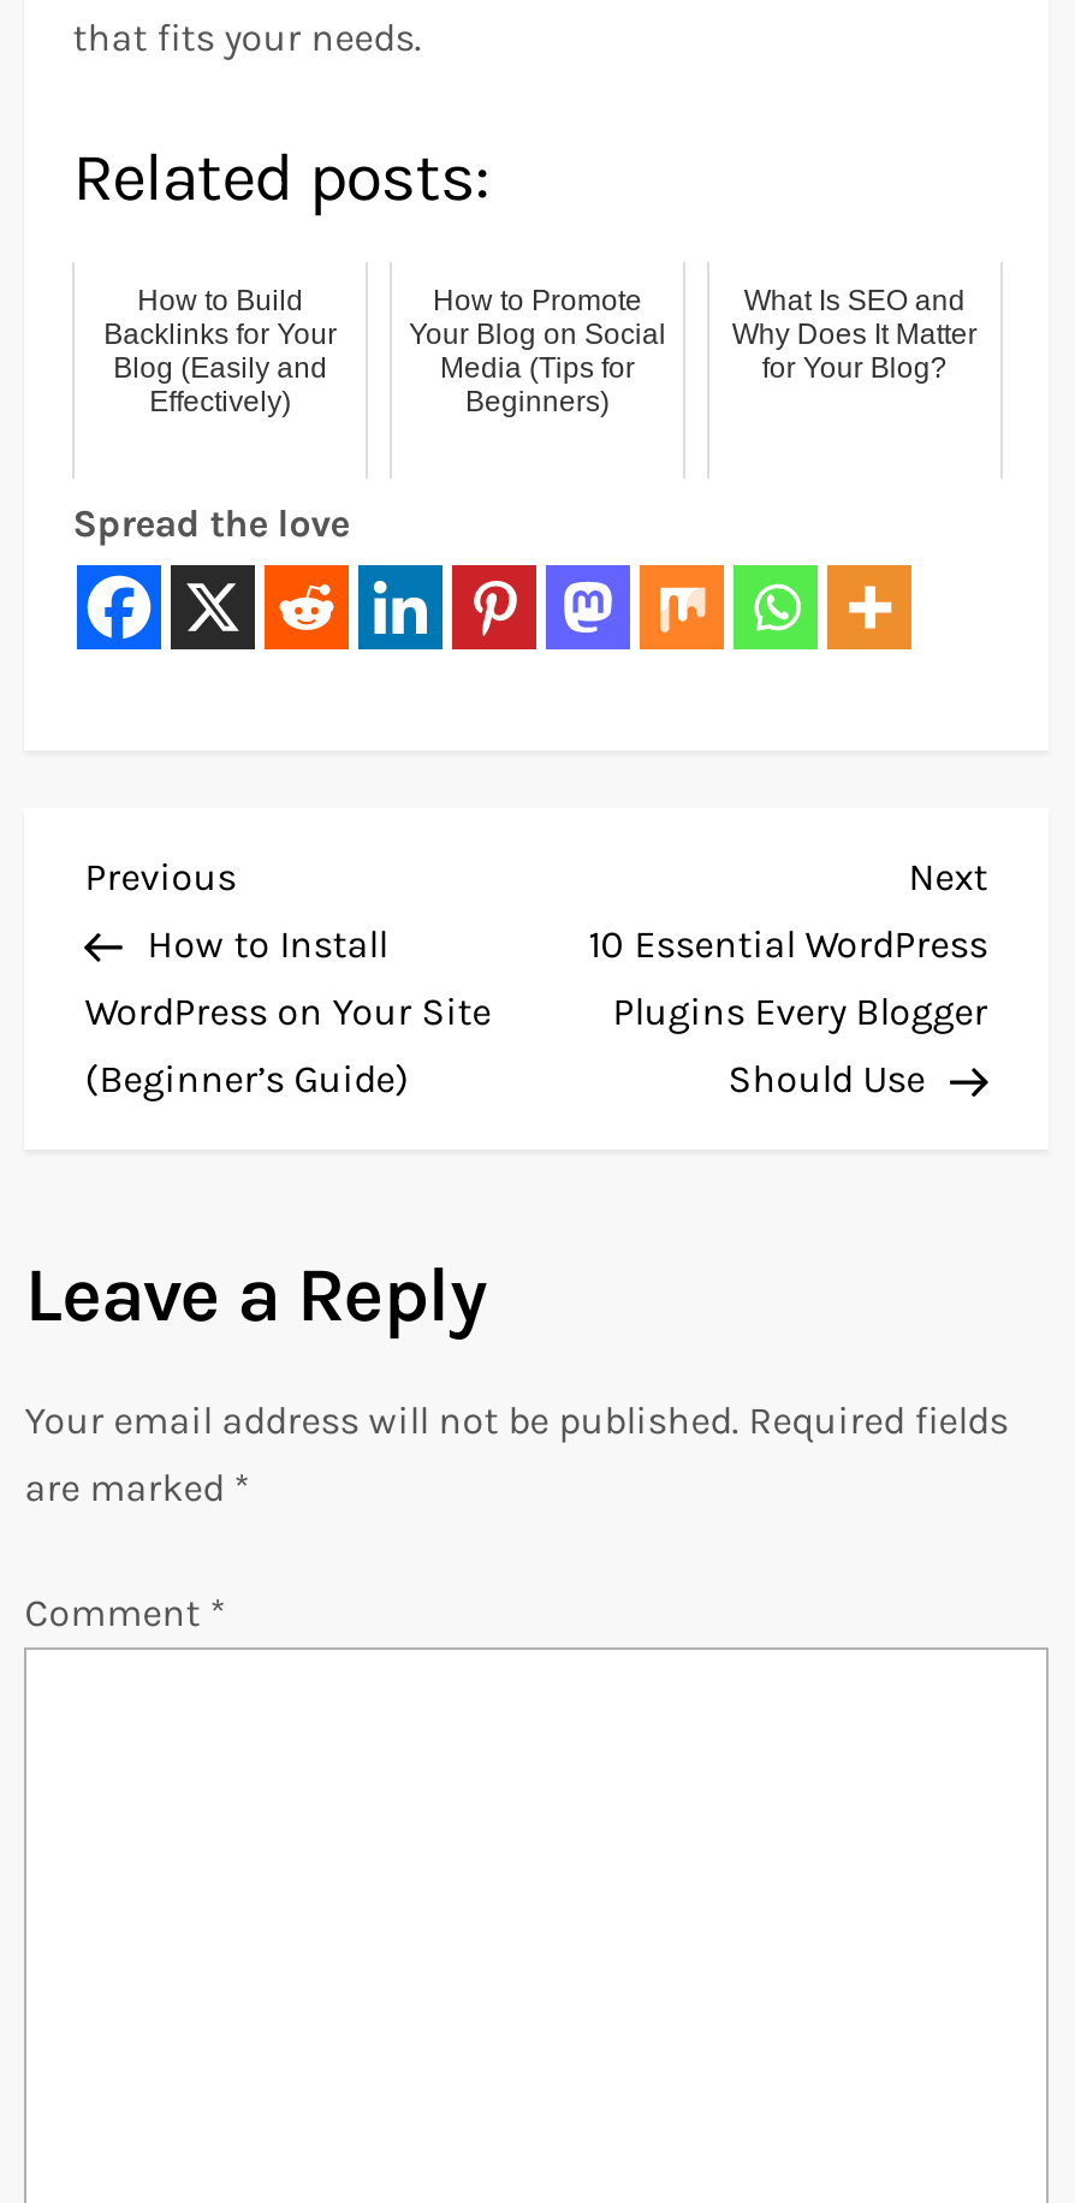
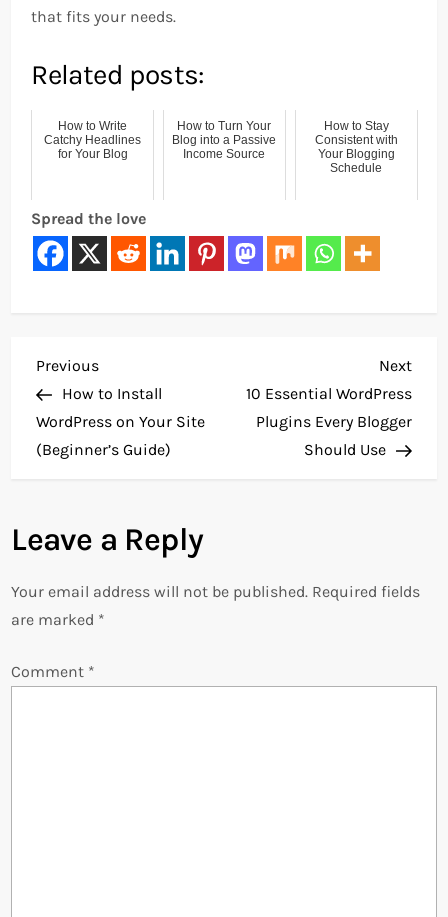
- How to Build
- Backlinks for Your
- Blog (Easily and
- Effectively)
+ How to Write
+ Catchy Headlines
+ for Your Blog

- How to Promote
- Your Blog on Social
- Media (Tips for
- Beginners)
+ How to Turn Your
+ Blog into a Passive
+ Income Source

- What Is SEO and
- Why Does It Matter
- for Your Blog?
+ How to Stay
+ Consistent with
+ Your Blogging
+ Schedule
